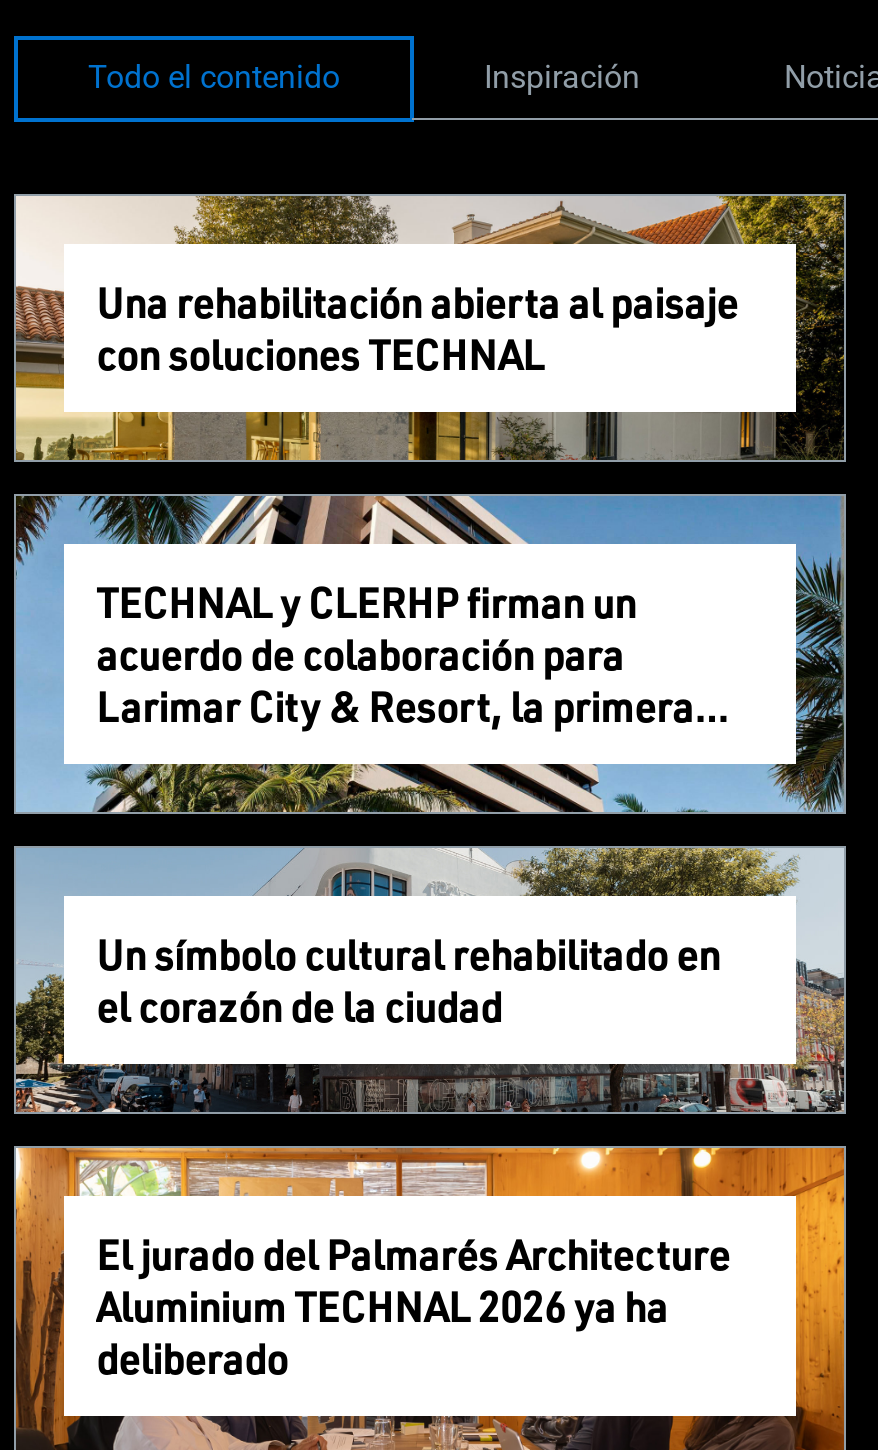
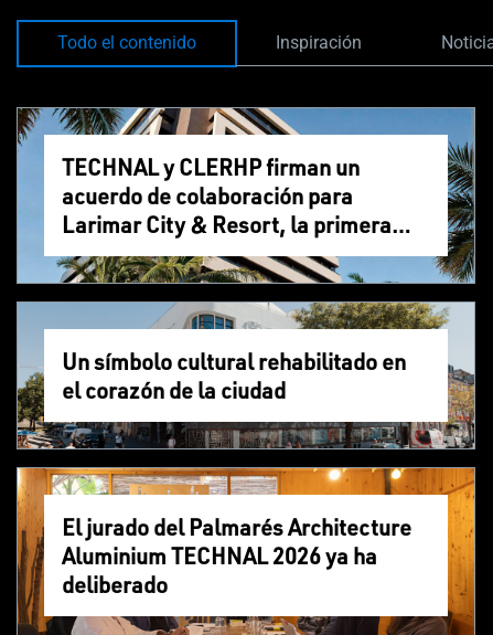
- [image]
- Una rehabilitación abierta al paisaje
- con soluciones TECHNAL
